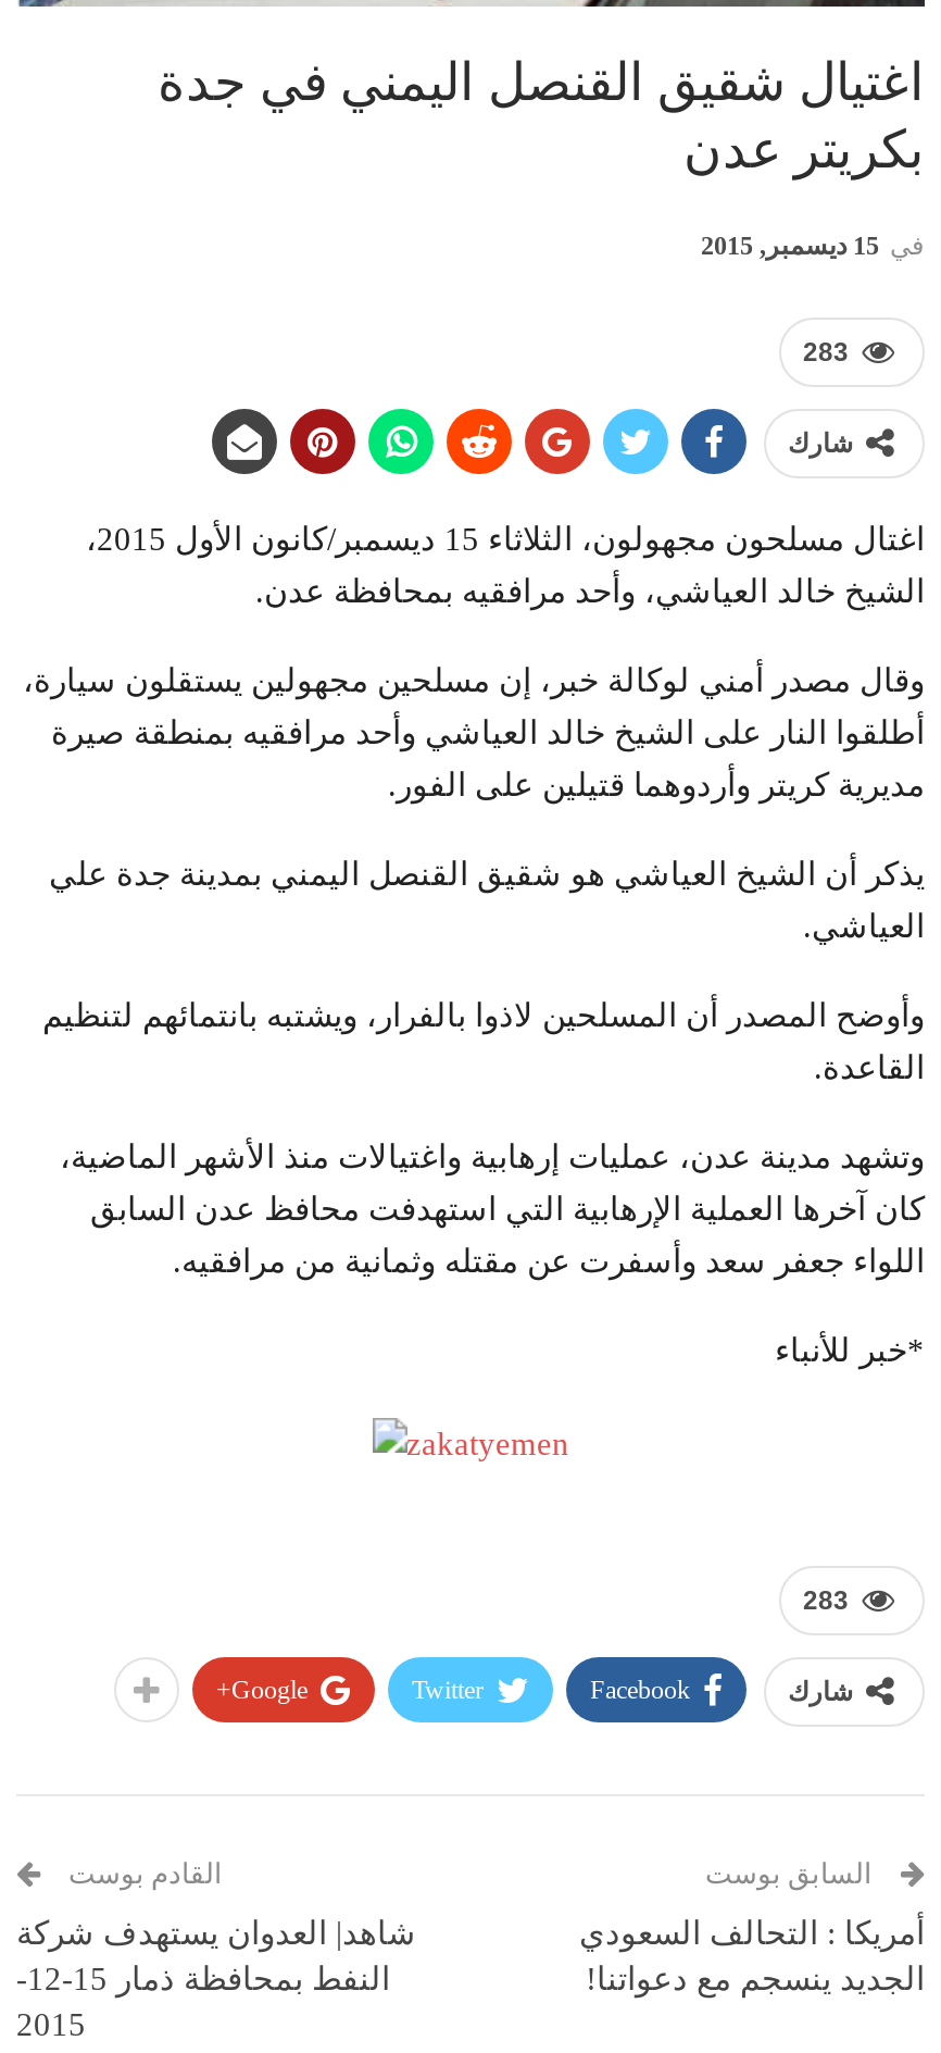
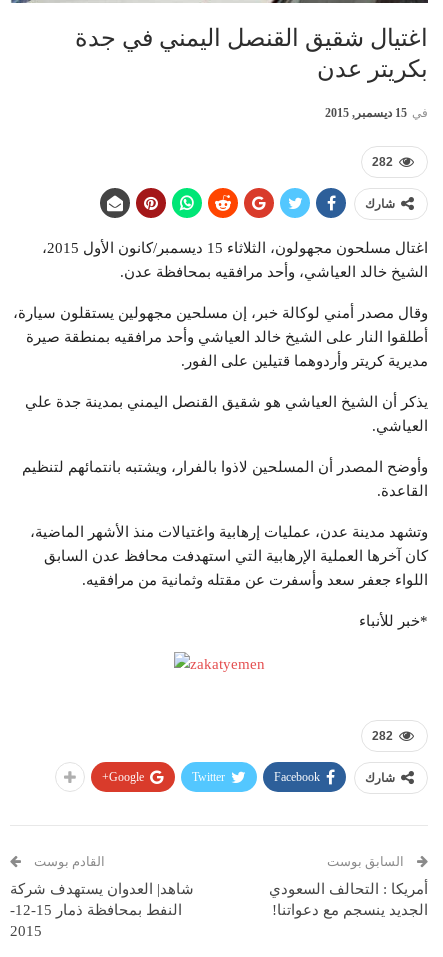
- 283
+ 282

- 283
+ 282
